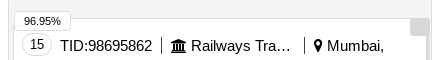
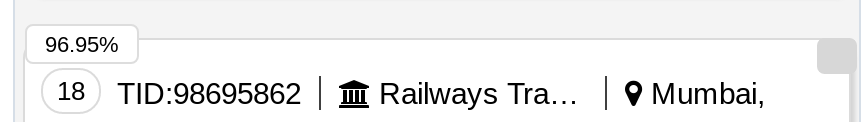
- 15 TID:98695862
+ 18 TID:98695862
